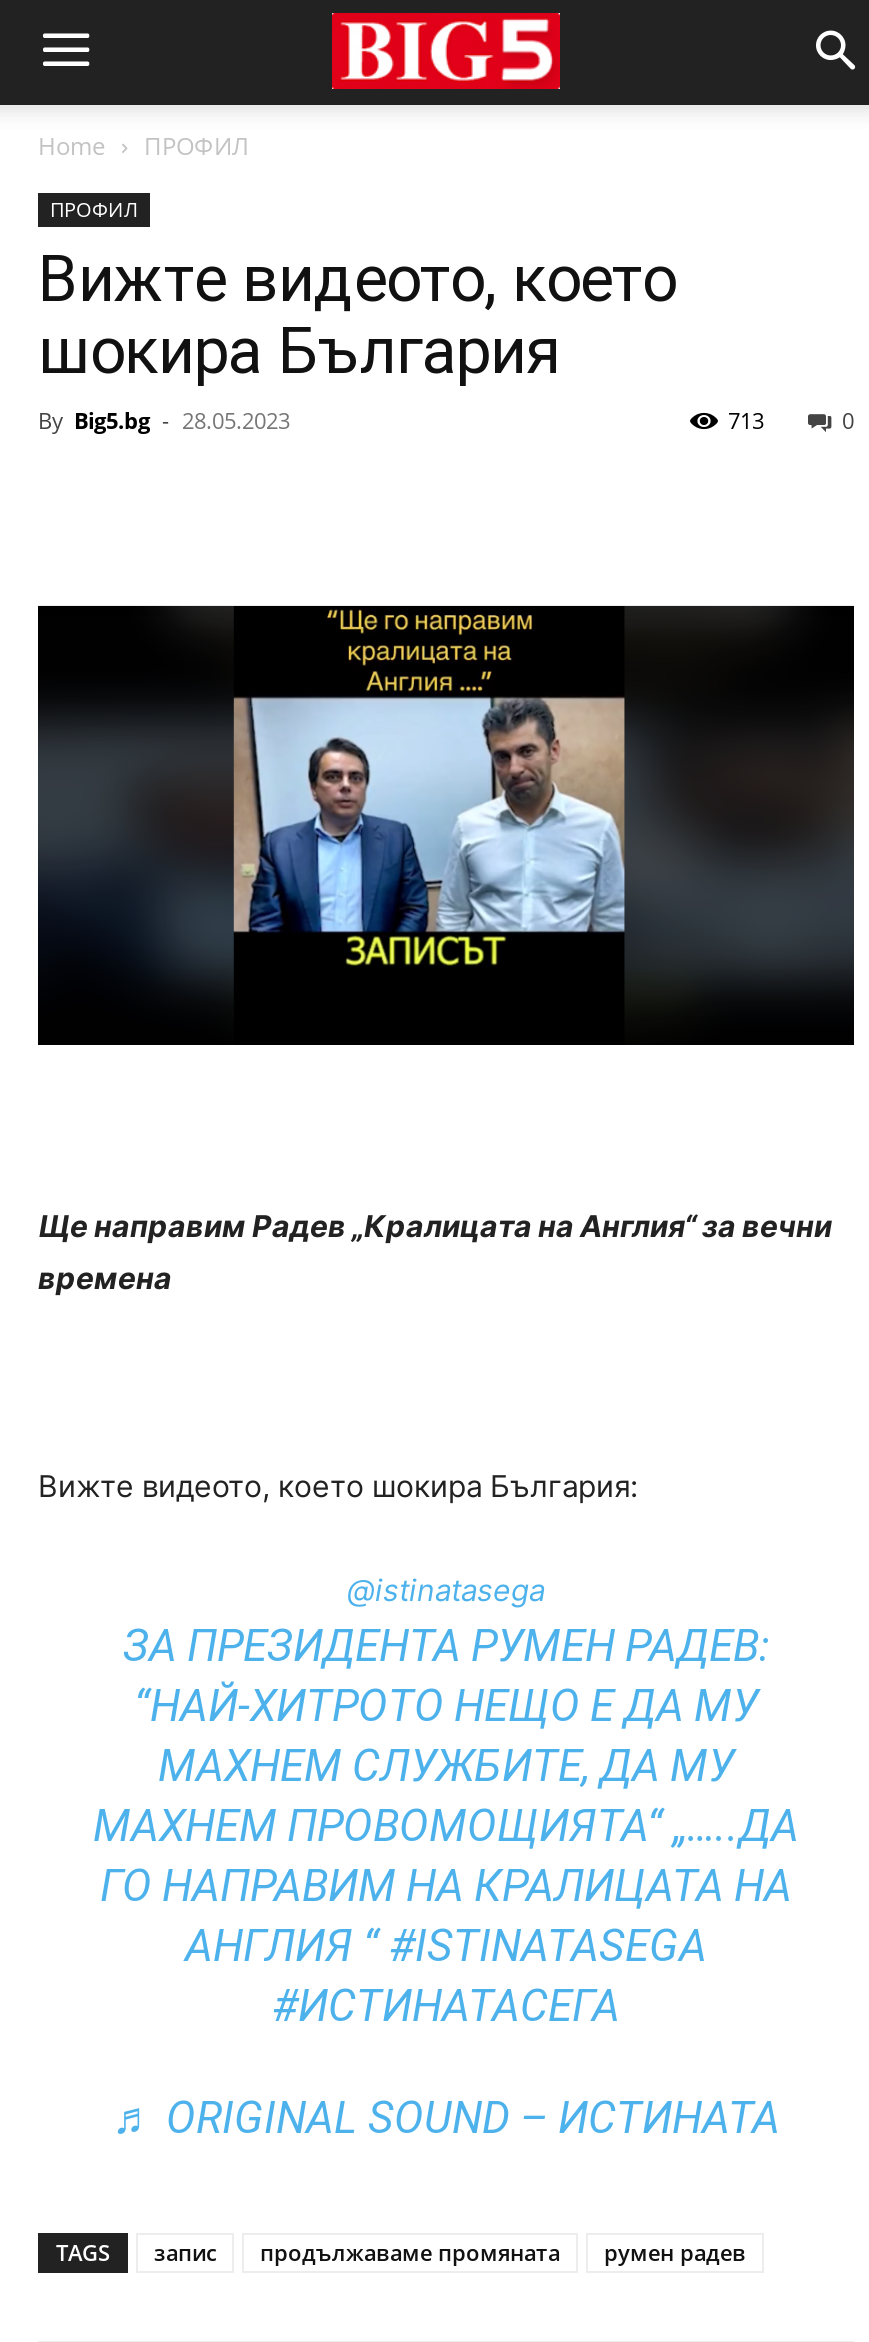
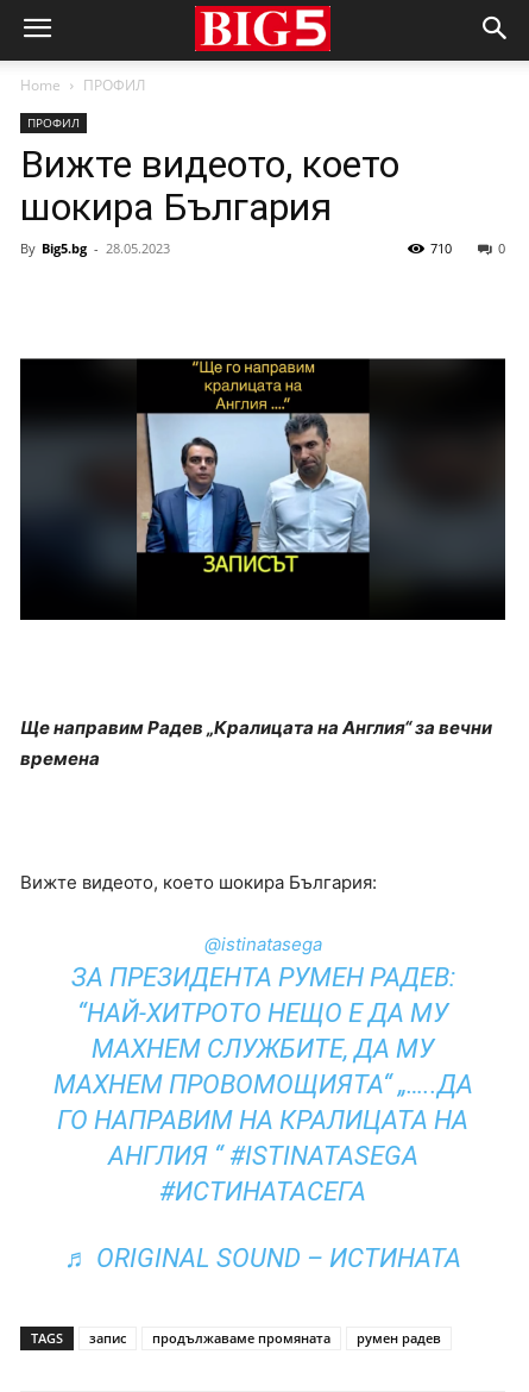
- 713
+ 710
